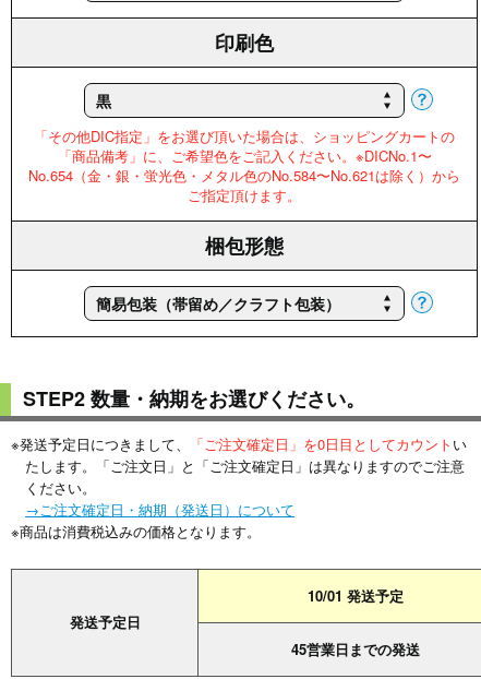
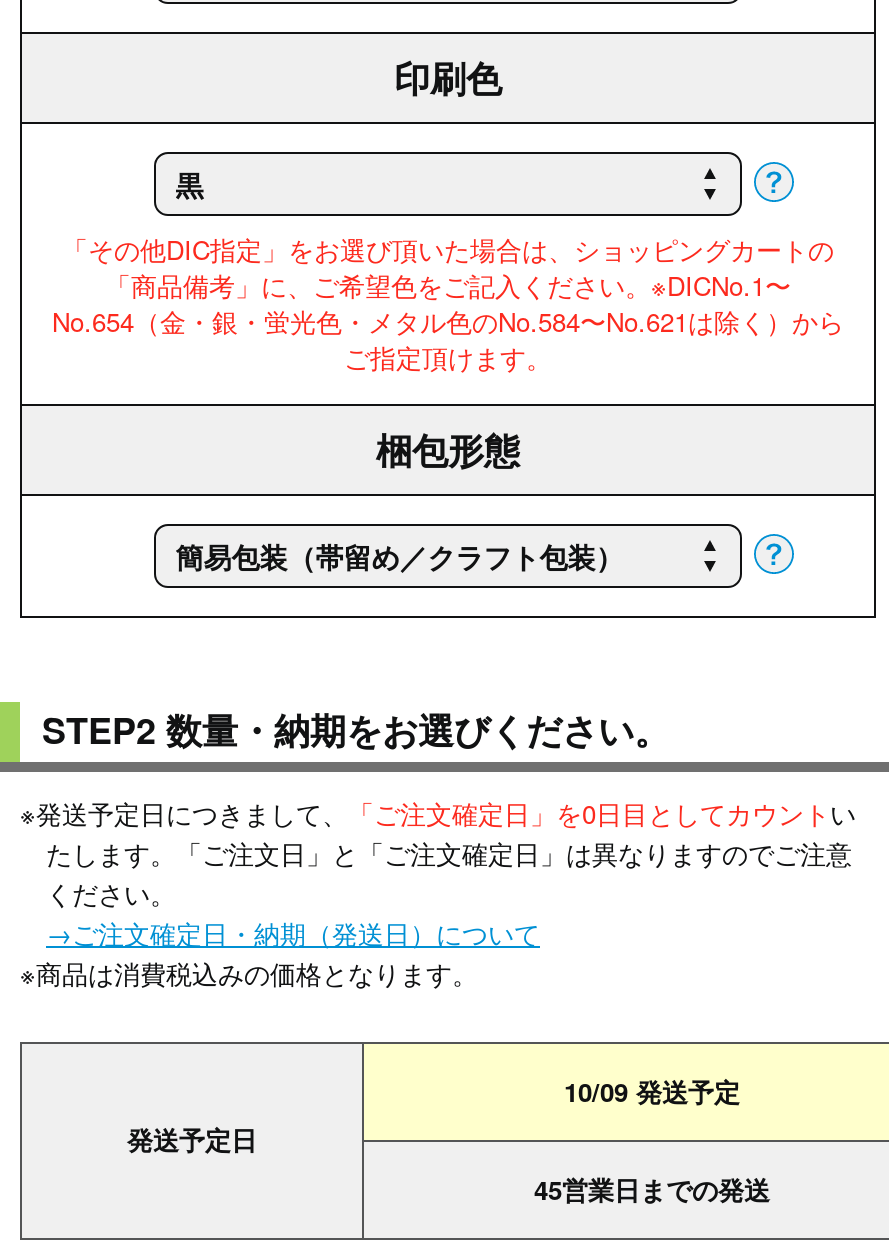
- 10/01 発送予定
+ 10/09 発送予定
